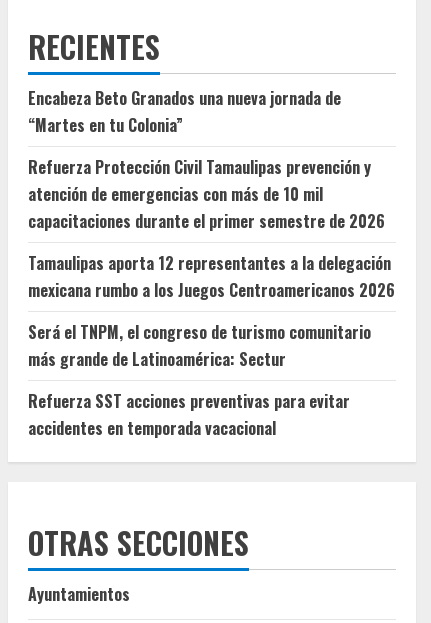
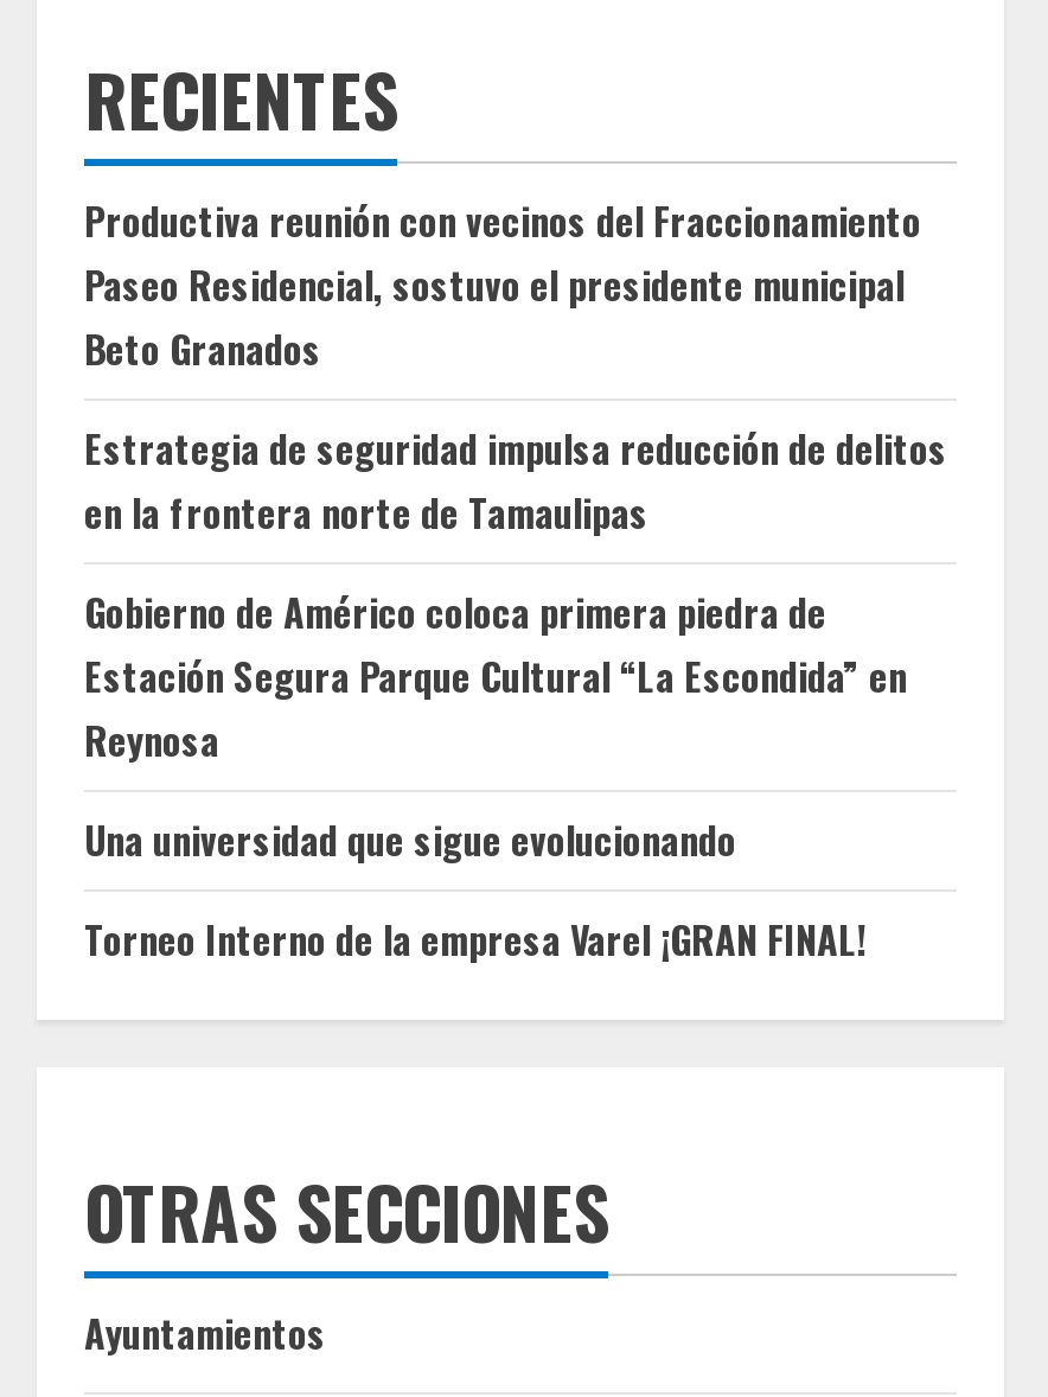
- Encabeza Beto Granados una nueva jornada de
- “Martes en tu Colonia”
+ Productiva reunión con vecinos del Fraccionamiento
+ Paseo Residencial, sostuvo el presidente municipal
+ Beto Granados

- Refuerza Protección Civil Tamaulipas prevención y
- atención de emergencias con más de 10 mil
- capacitaciones durante el primer semestre de 2026
+ Estrategia de seguridad impulsa reducción de delitos
+ en la frontera norte de Tamaulipas

- Tamaulipas aporta 12 representantes a la delegación
- mexicana rumbo a los Juegos Centroamericanos 2026
+ Gobierno de Américo coloca primera piedra de
+ Estación Segura Parque Cultural “La Escondida” en
+ Reynosa

- Será el TNPM, el congreso de turismo comunitario
- más grande de Latinoamérica: Sectur
+ Una universidad que sigue evolucionando

- Refuerza SST acciones preventivas para evitar
- accidentes en temporada vacacional
+ Torneo Interno de la empresa Varel ¡GRAN FINAL!
